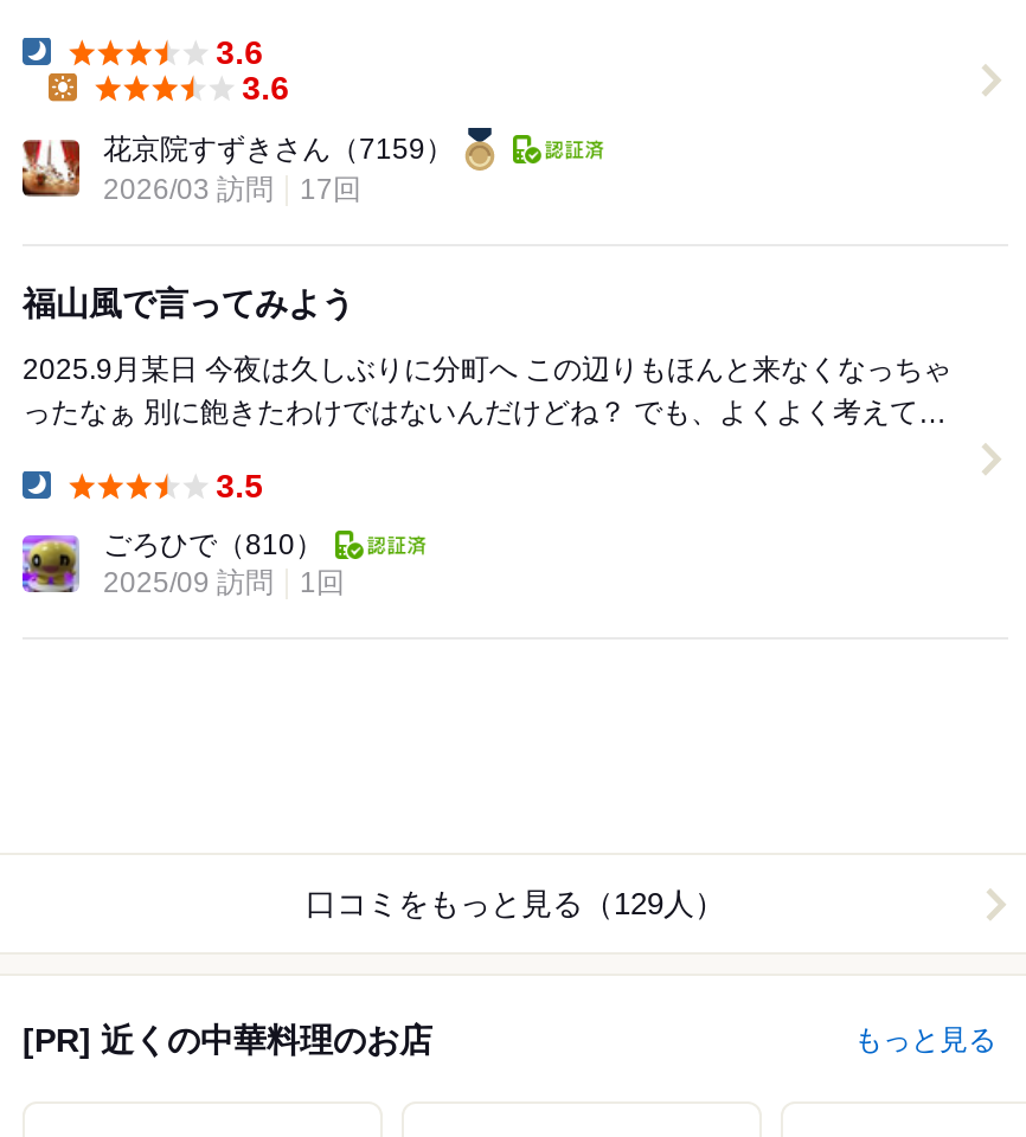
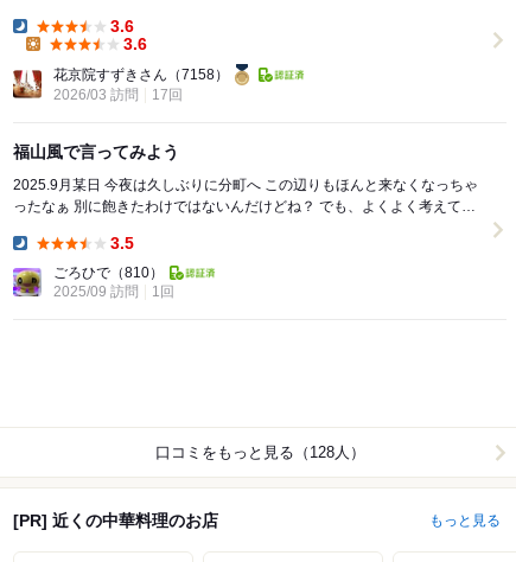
- 花京院すずきさん（7159）
+ 花京院すずきさん（7158）

- 口コミをもっと見る（129人）
+ 口コミをもっと見る（128人）
